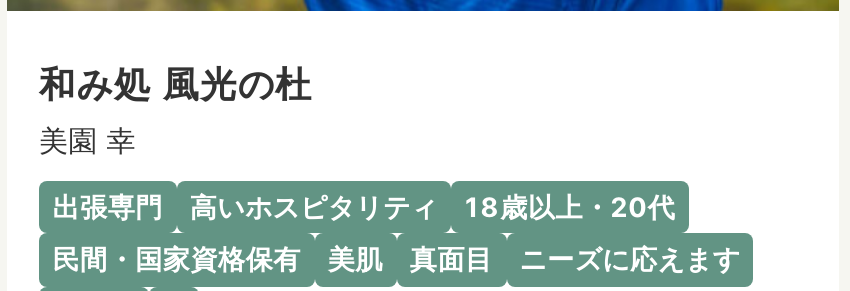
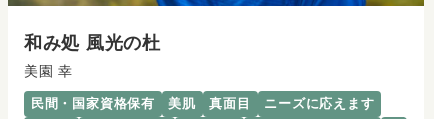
- 出張専門
- 高いホスピタリティ
- 18歳以上・20代
